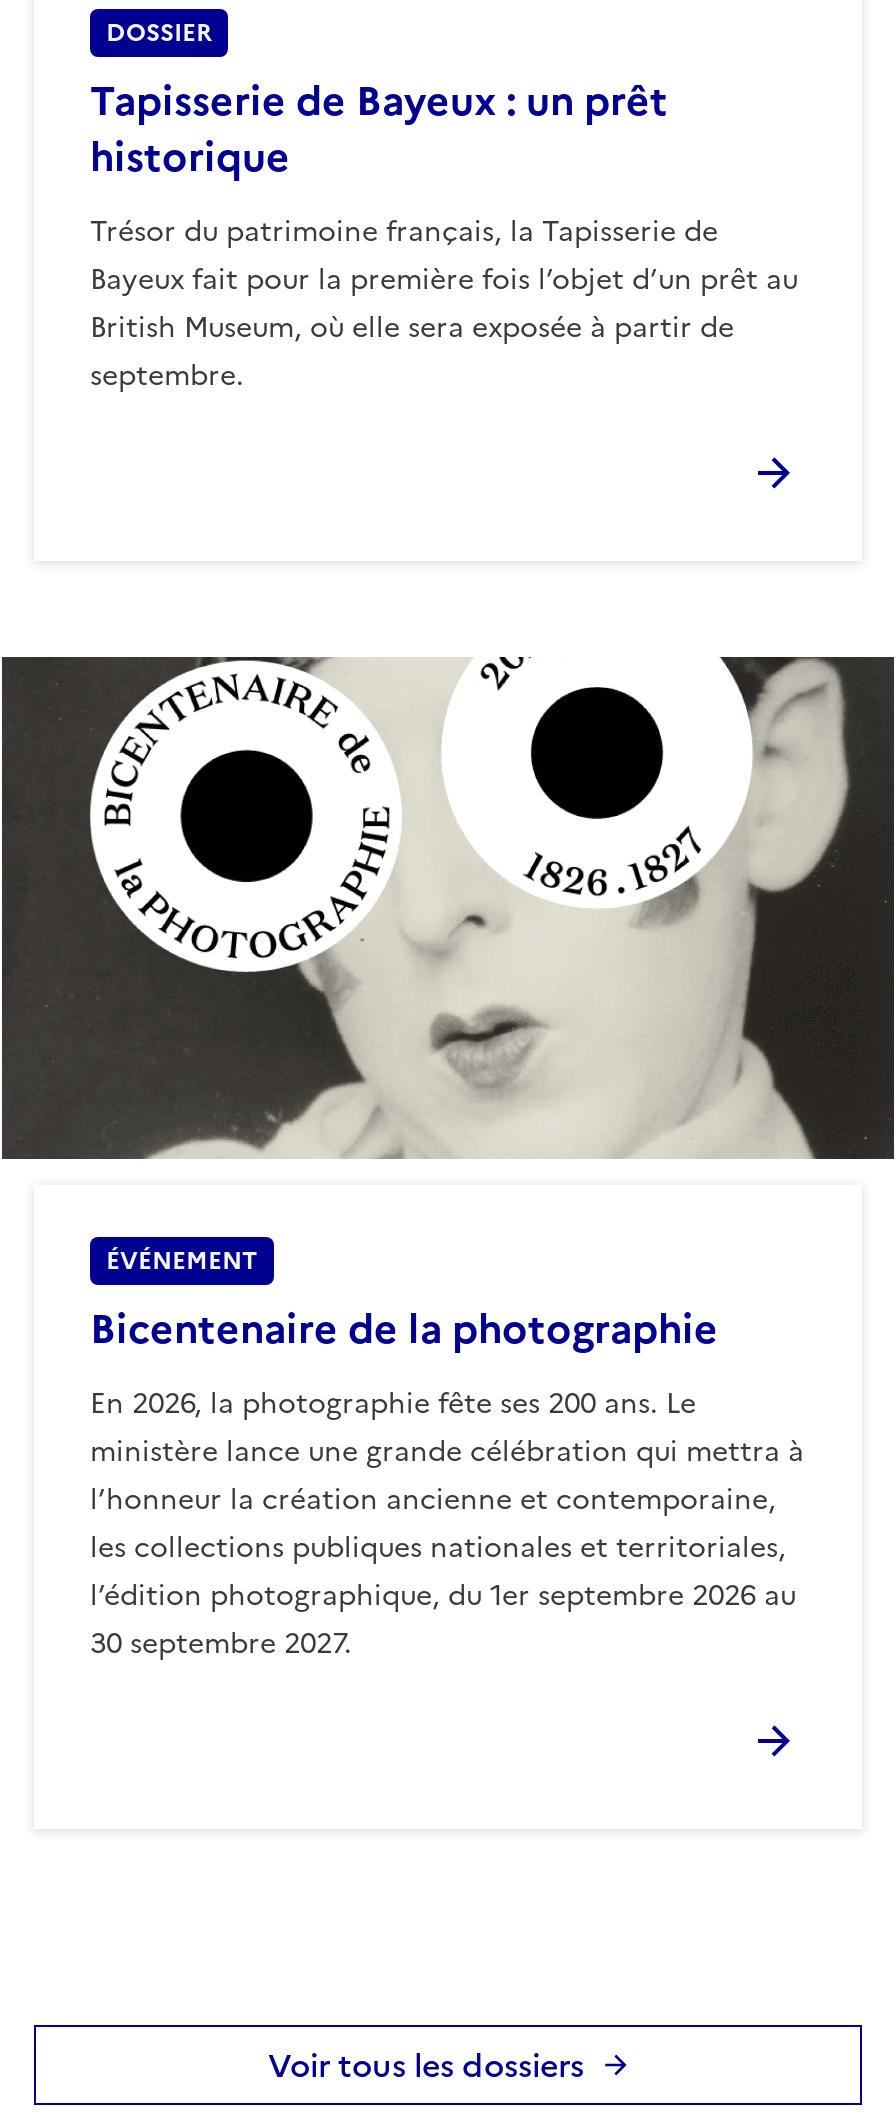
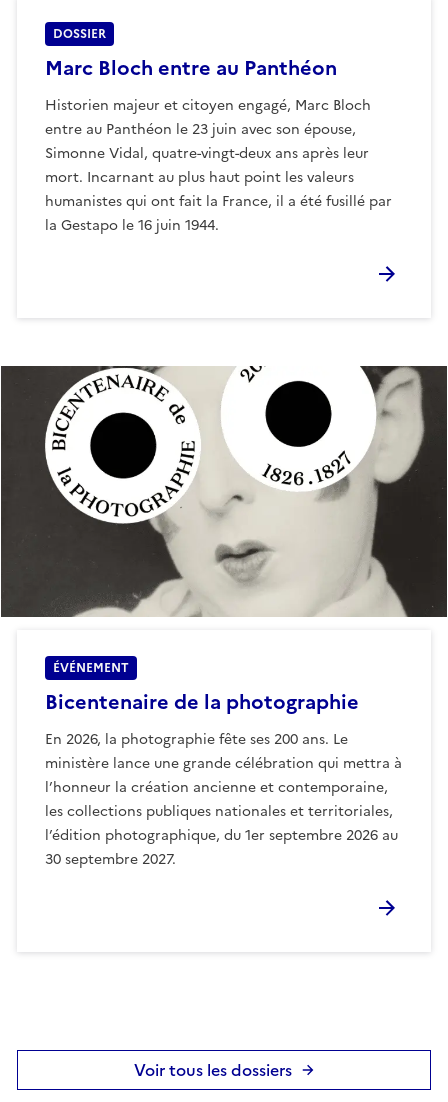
- Tapisserie de Bayeux : un prêt
- historique
- Trésor du patrimoine français, la Tapisserie de
- Bayeux fait pour la première fois l’objet d’un prêt au
- British Museum, où elle sera exposée à partir de
- septembre.
+ Marc Bloch entre au Panthéon
+ Historien majeur et citoyen engagé, Marc Bloch
+ entre au Panthéon le 23 juin avec son épouse,
+ Simonne Vidal, quatre-vingt-deux ans après leur
+ mort. Incarnant au plus haut point les valeurs
+ humanistes qui ont fait la France, il a été fusillé par
+ la Gestapo le 16 juin 1944.
